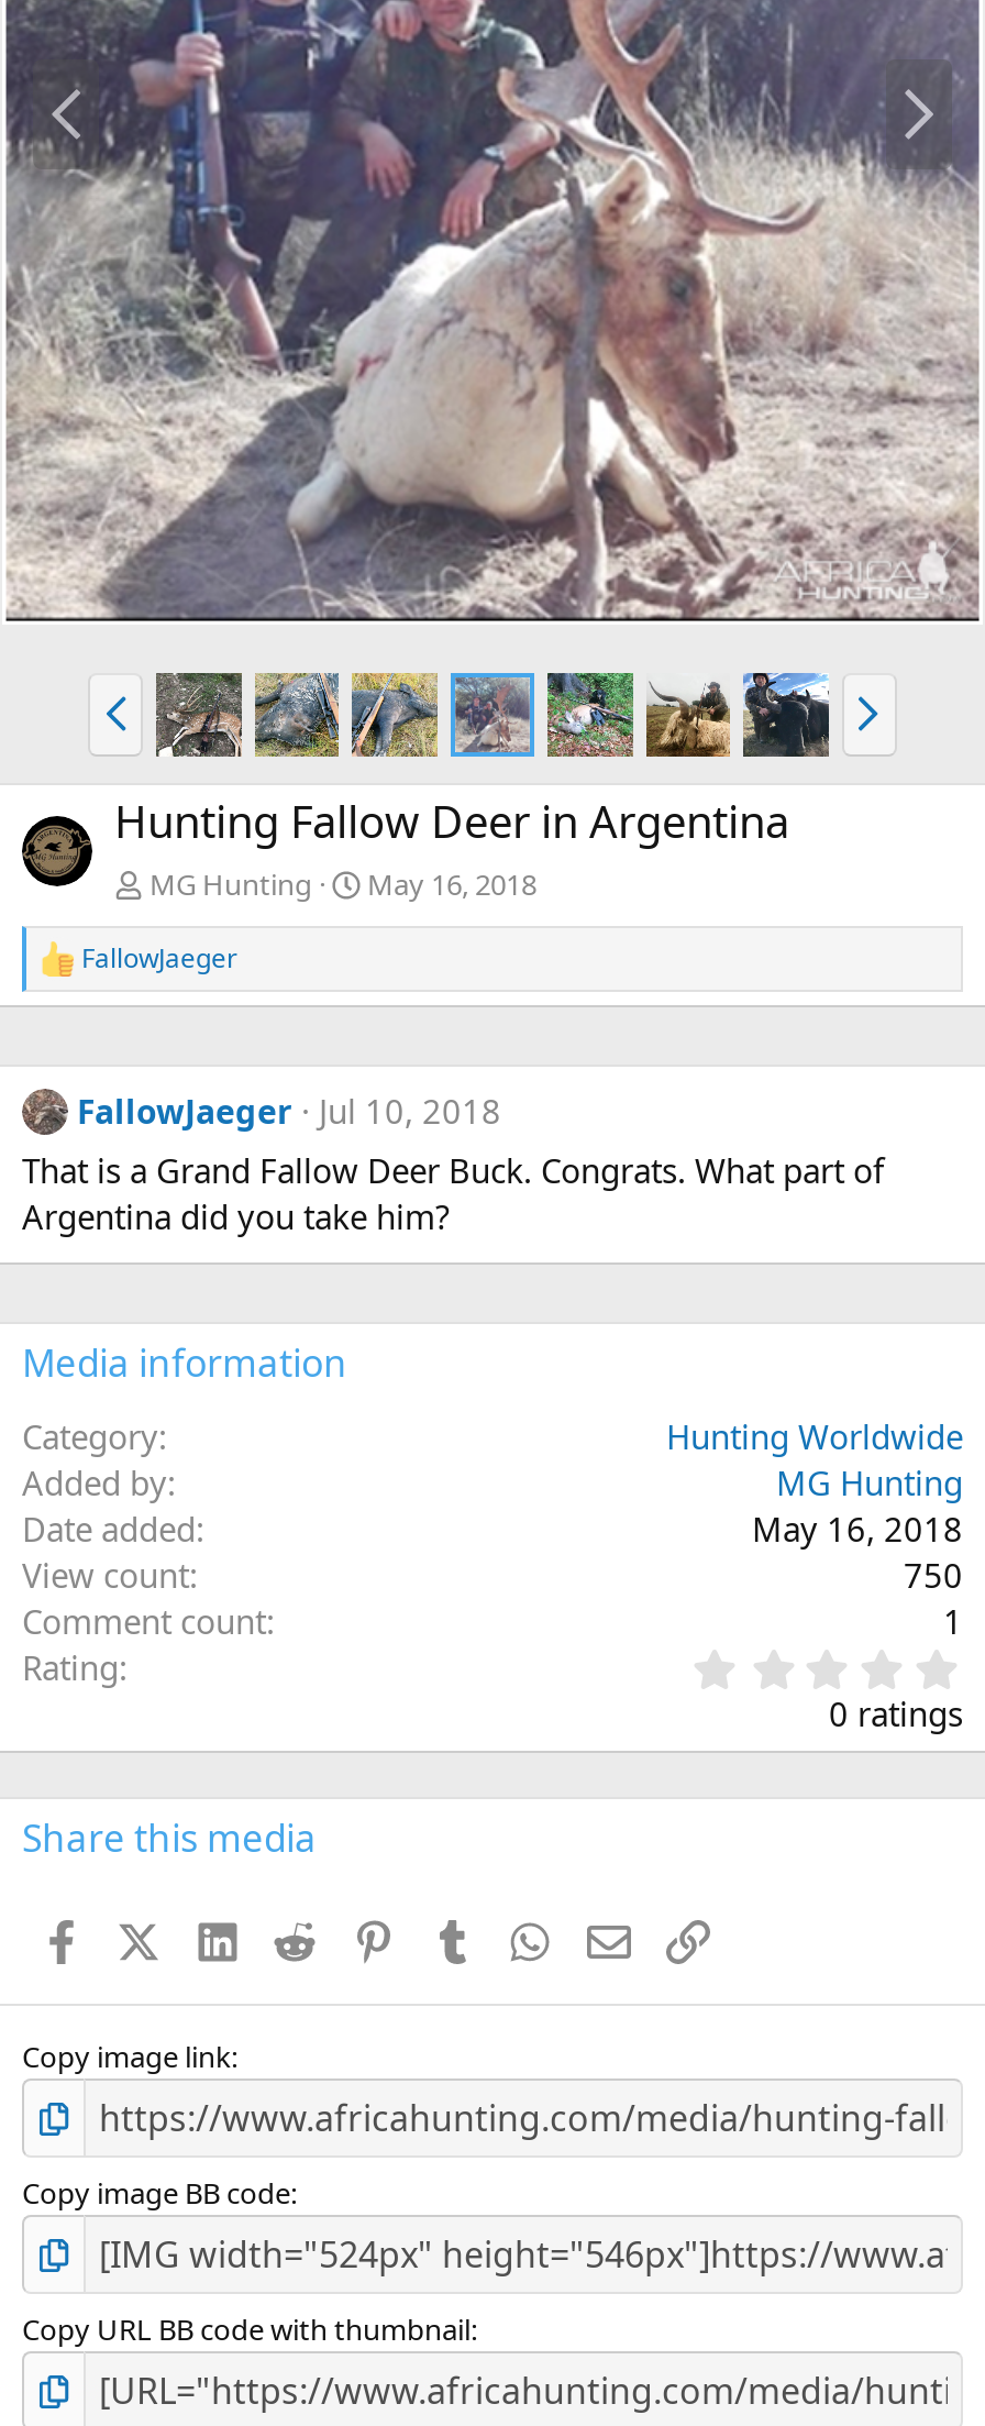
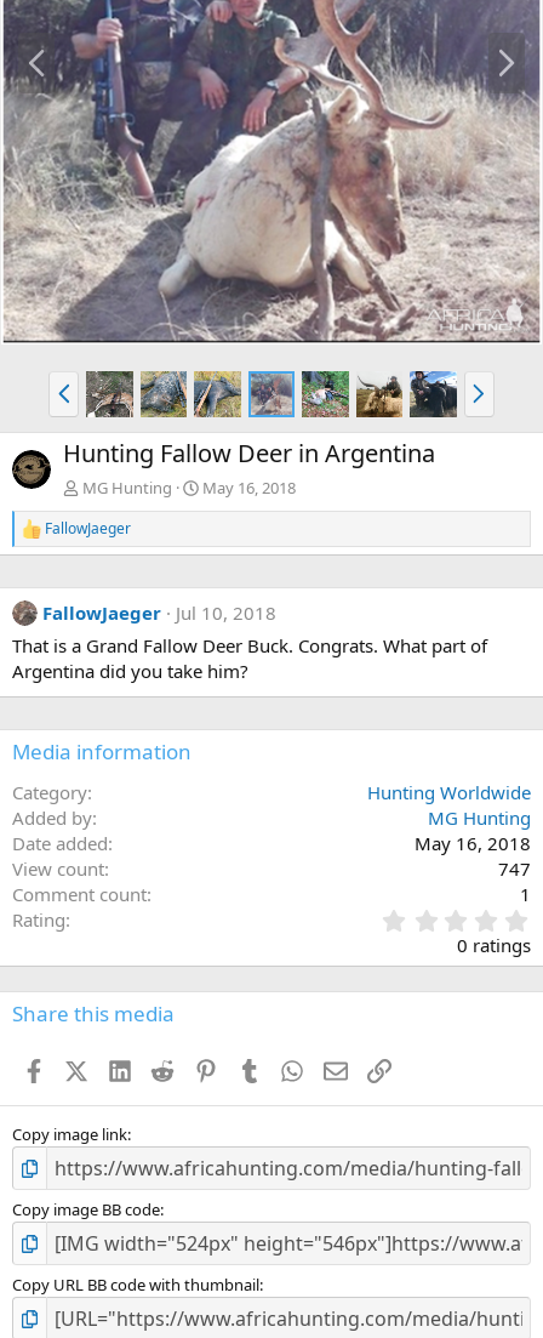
- 750
+ 747
